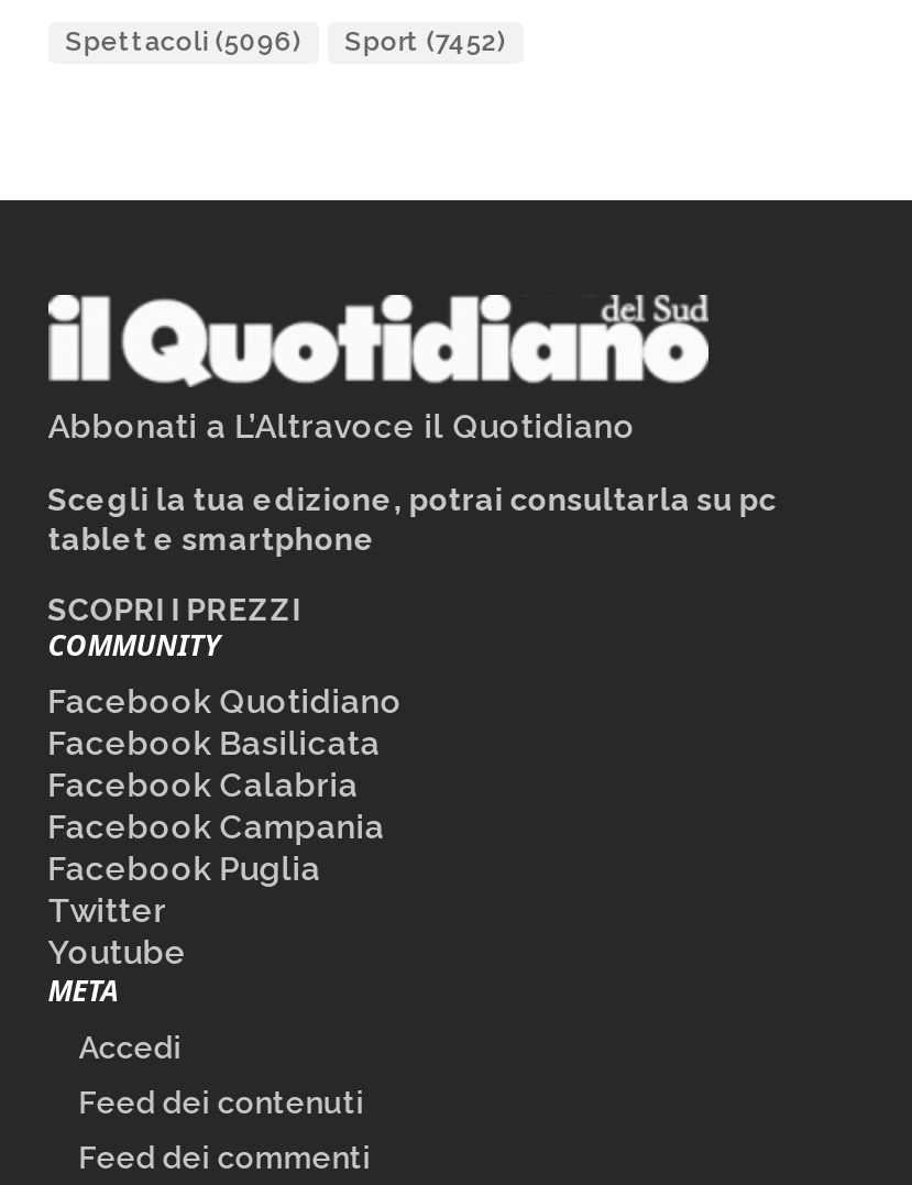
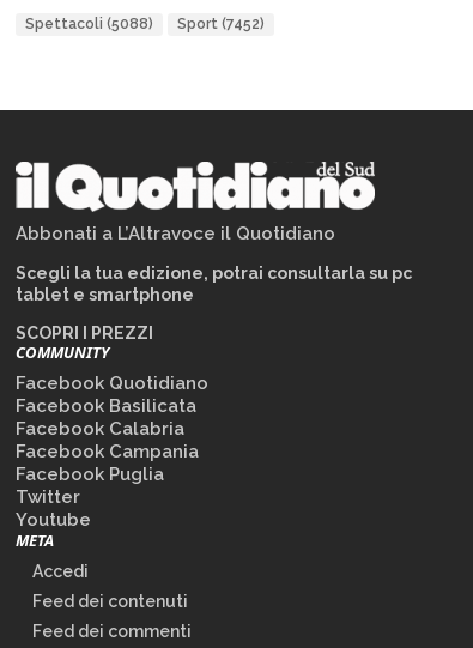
- Spettacoli (5096) Sport (7452)
+ Spettacoli (5088) Sport (7452)
